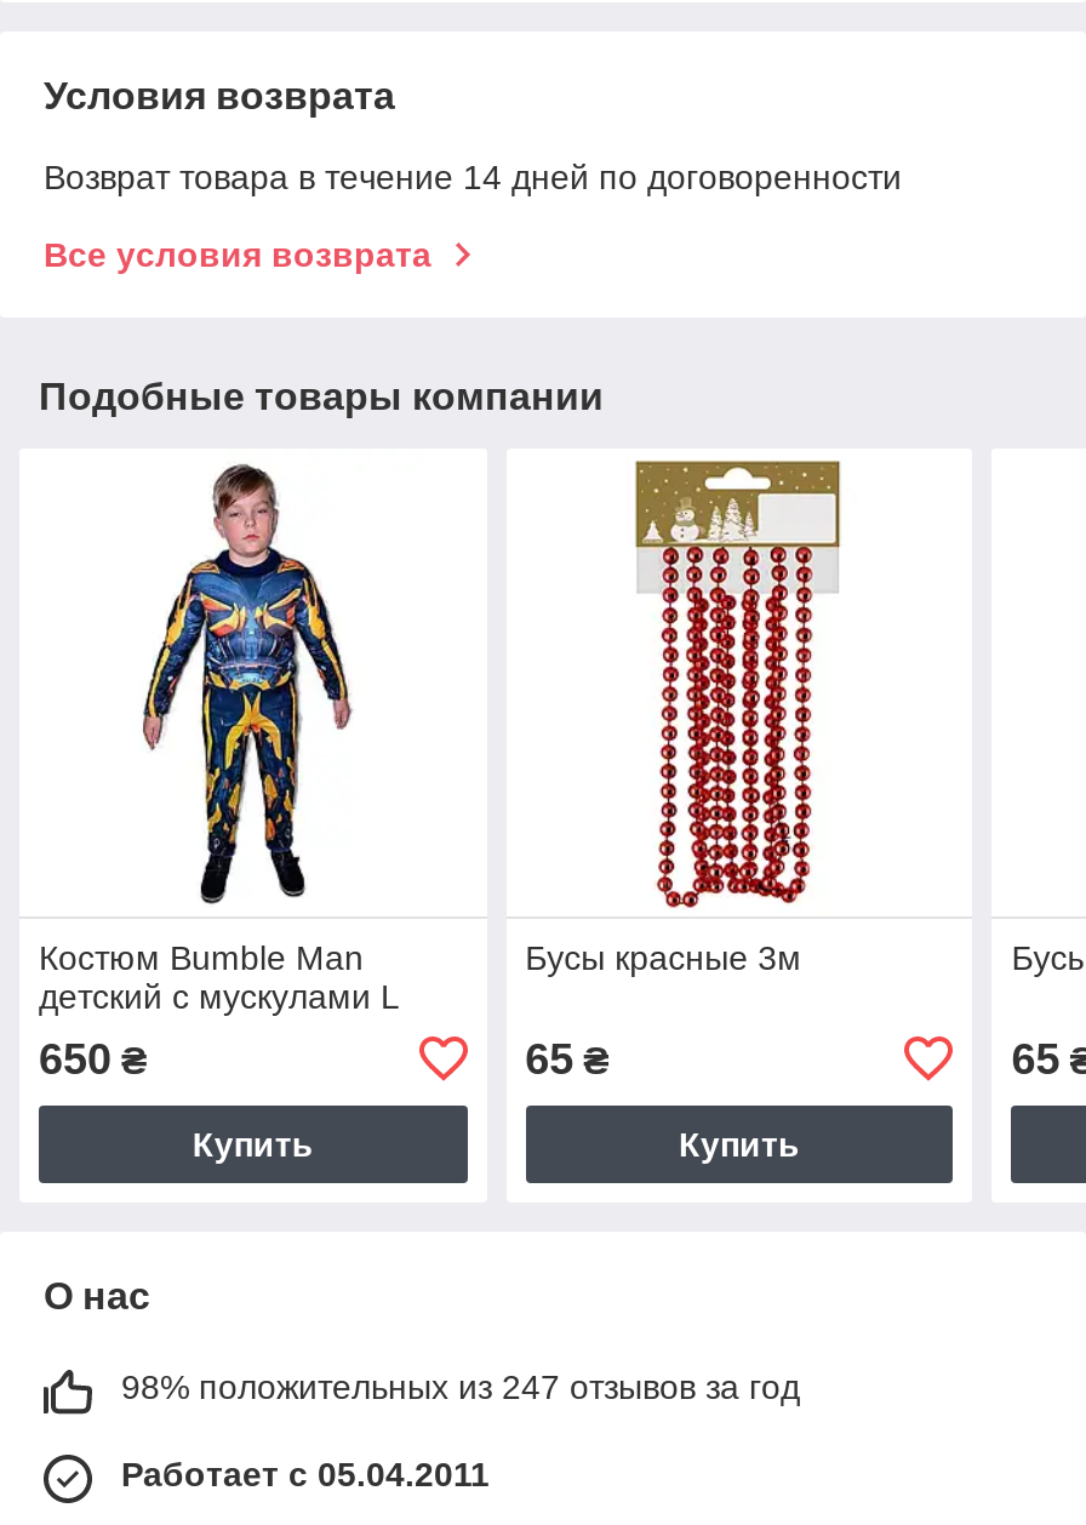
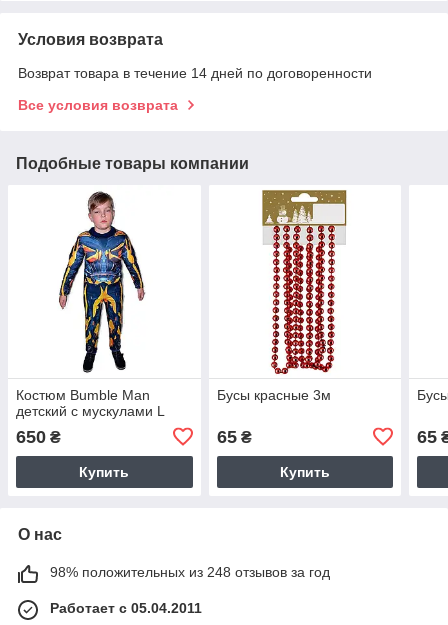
- 98% положительных из 247 отзывов за год
+ 98% положительных из 248 отзывов за год
